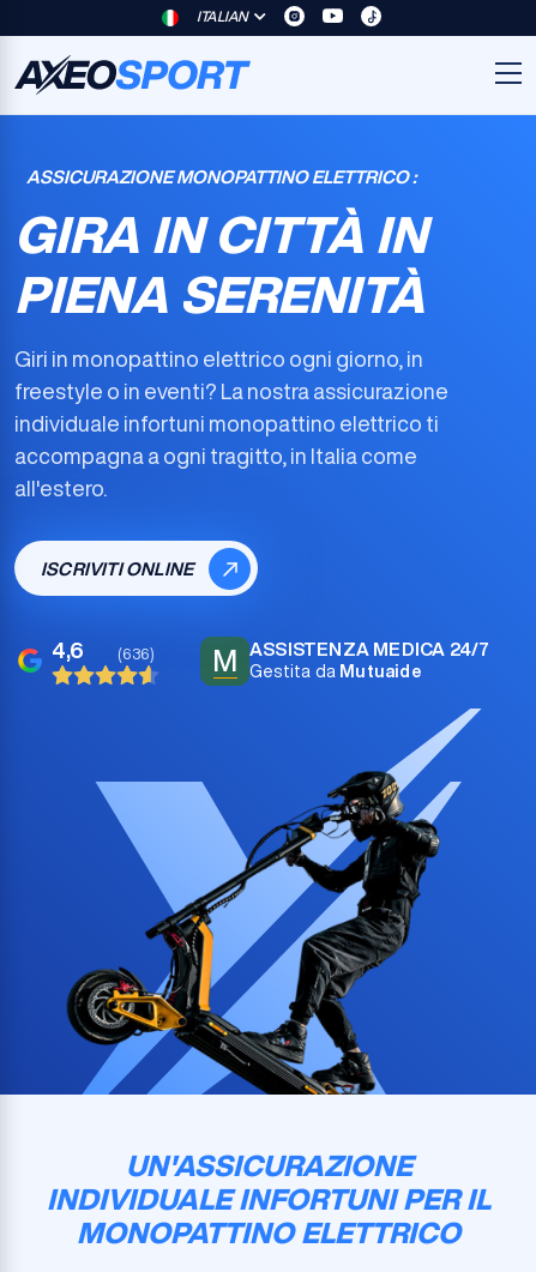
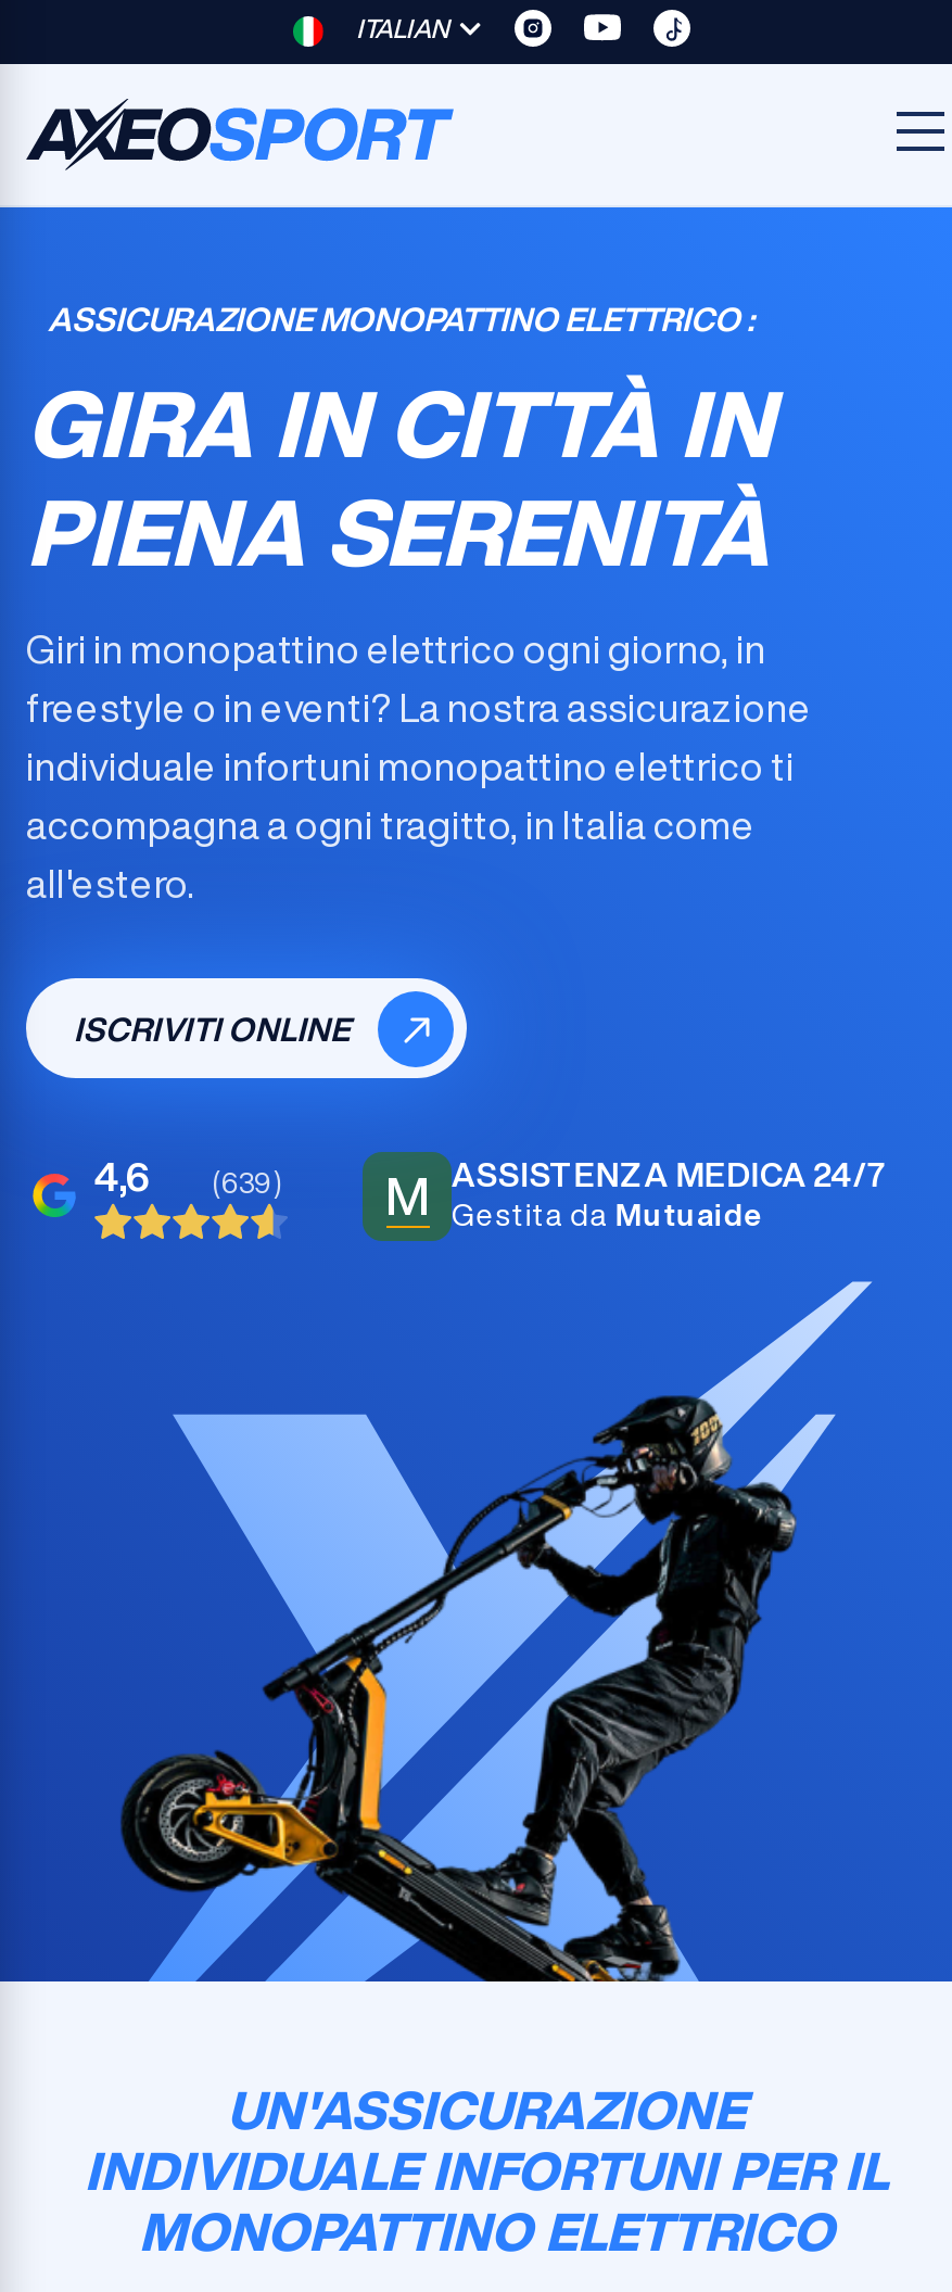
- (636)
+ (639)
